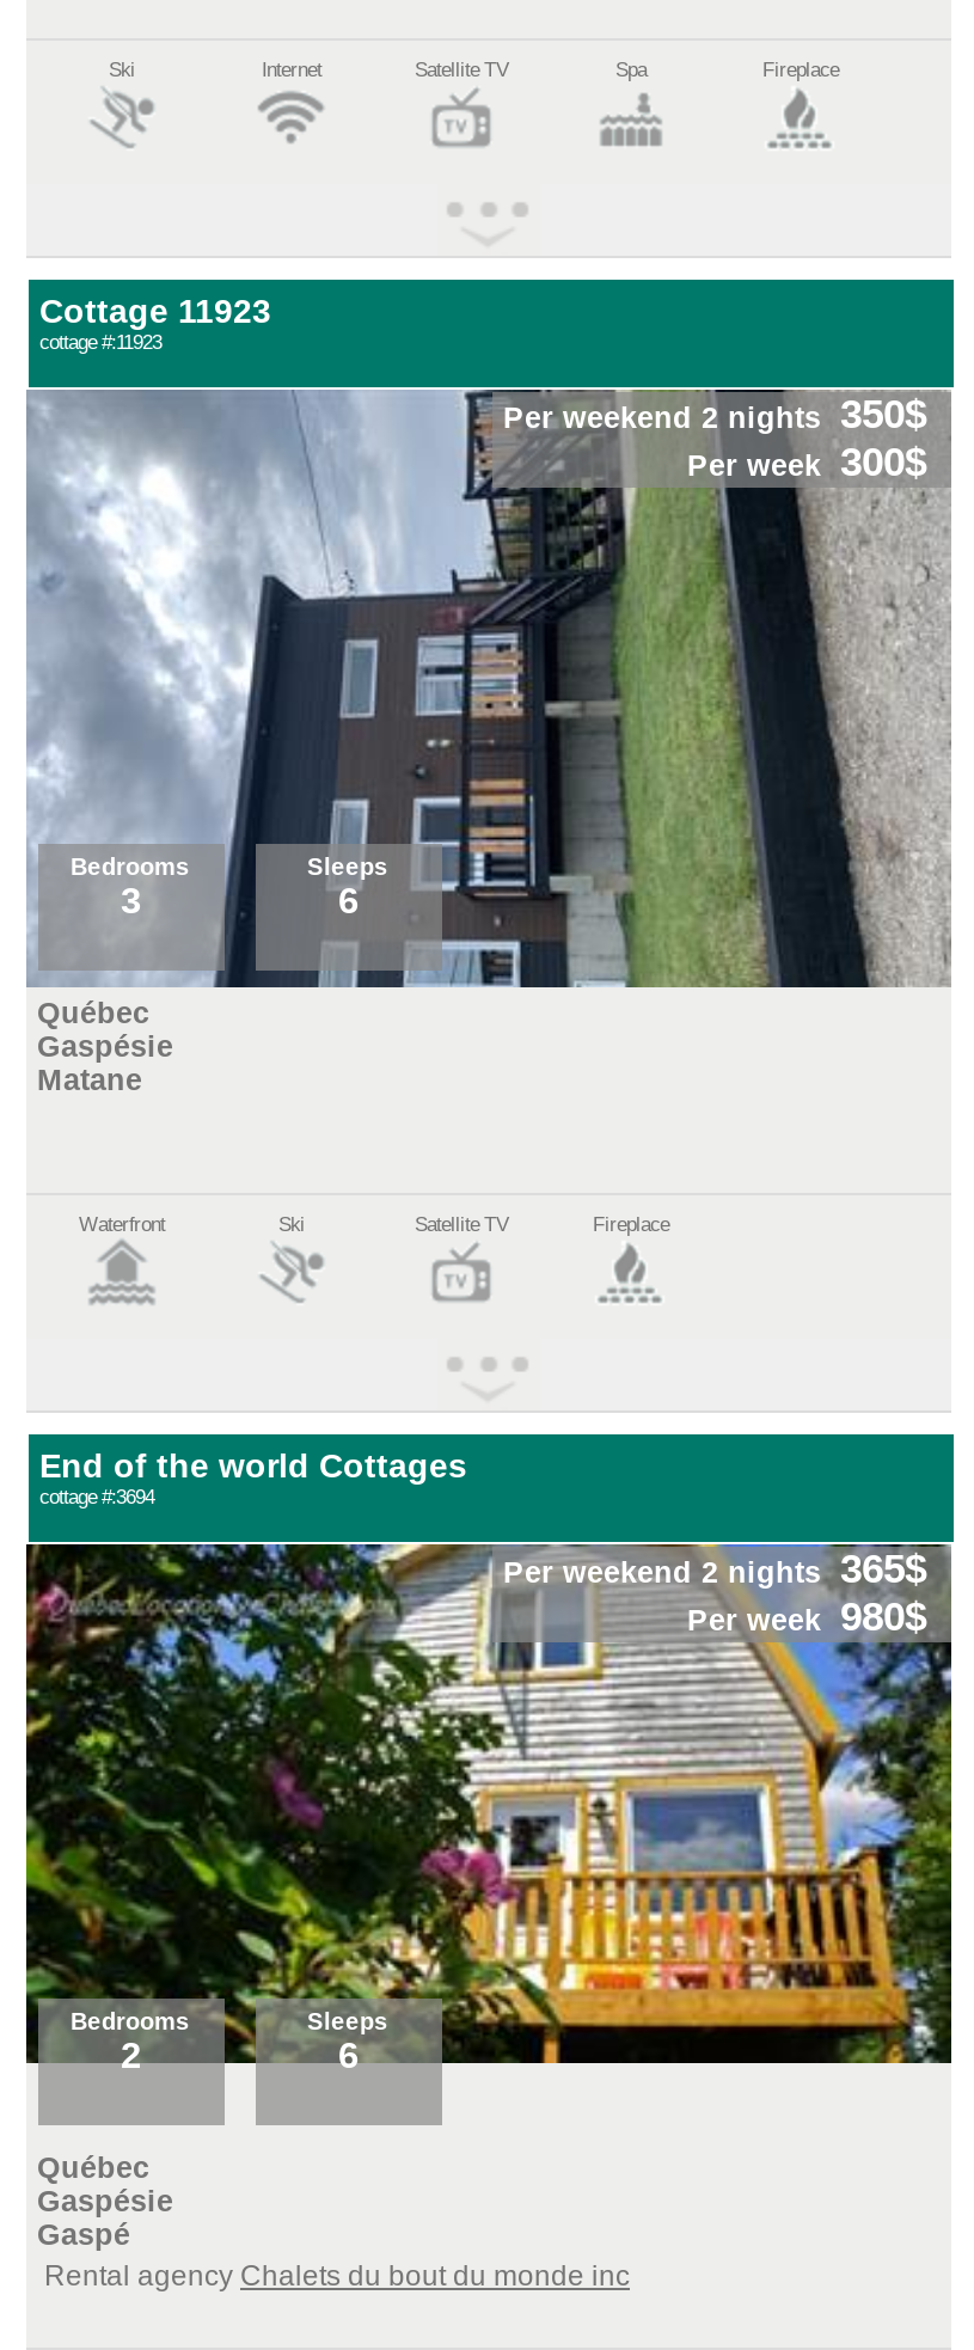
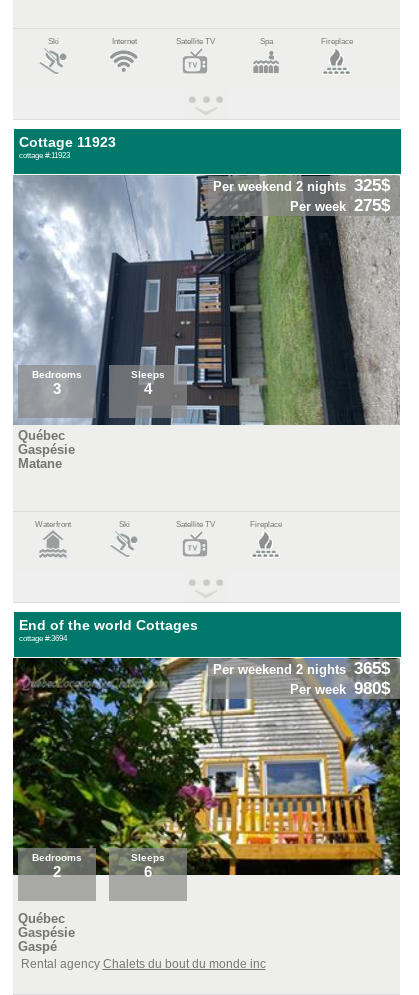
- Per weekend 2 nights 350$
+ Per weekend 2 nights 325$

- Per week 300$
+ Per week 275$

- 6
+ 4
